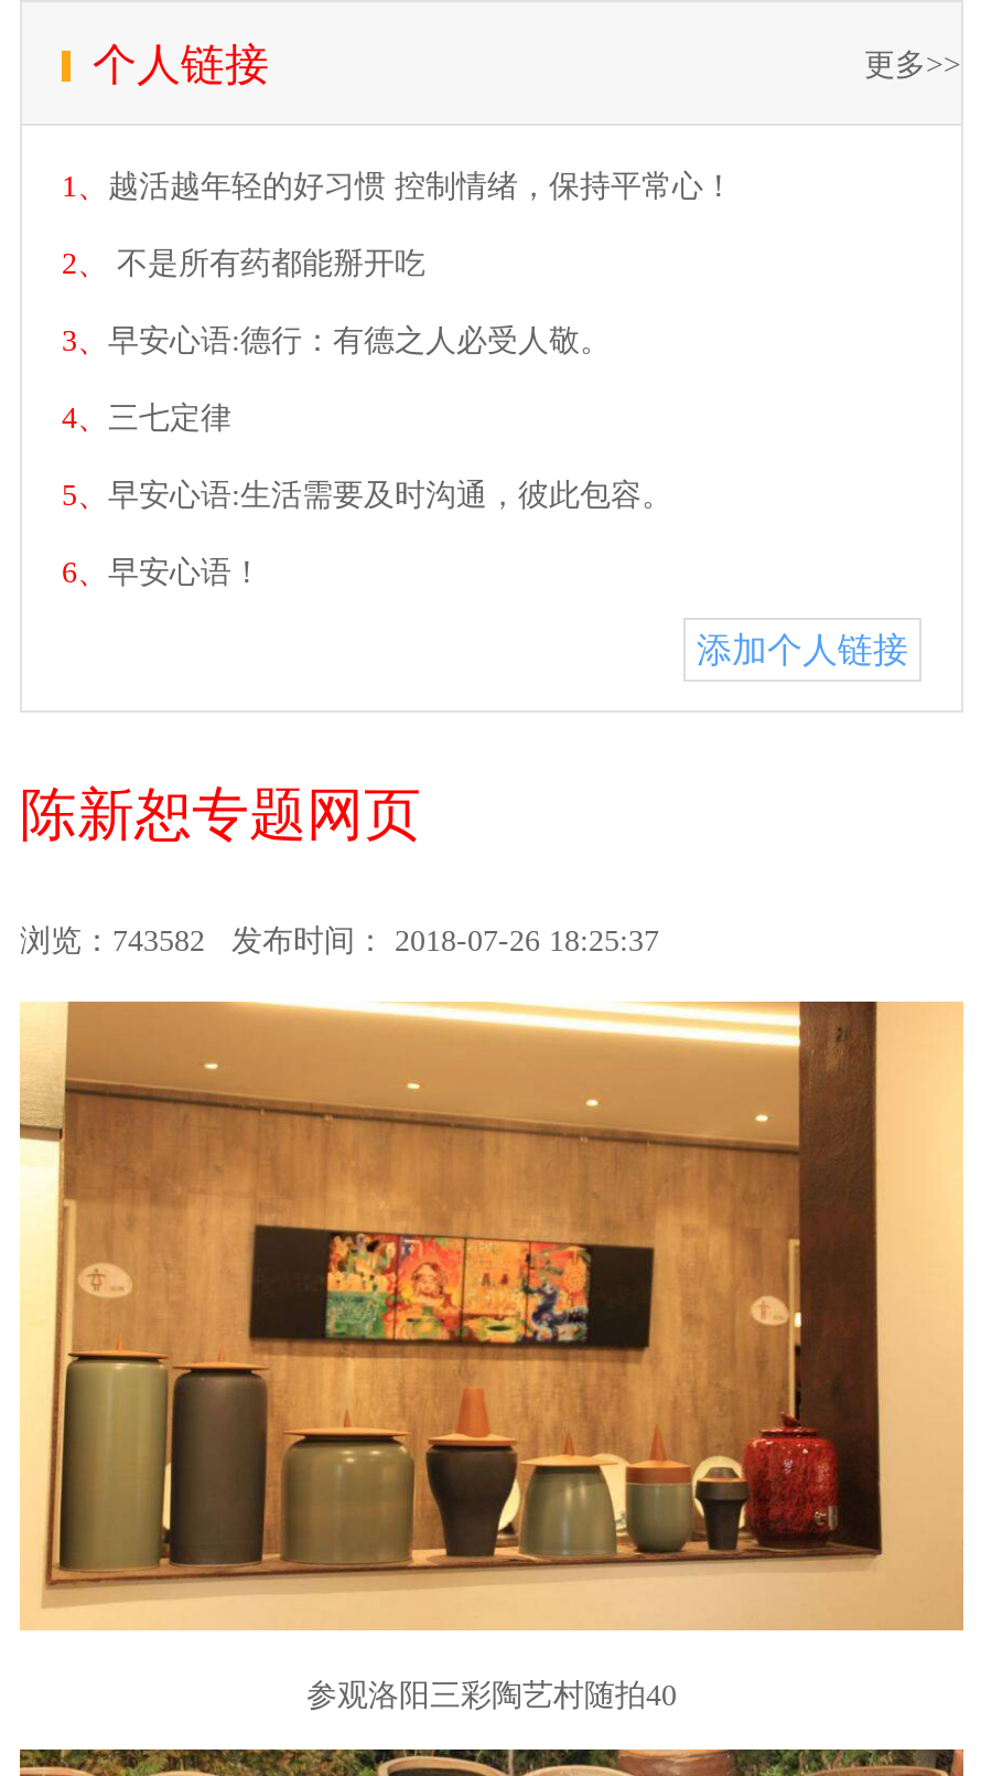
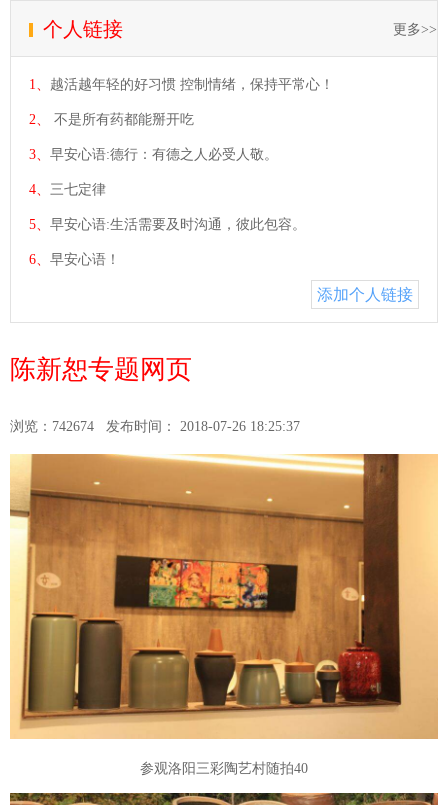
- 浏览：743582发布时间： 2018-07-26 18:25:37
+ 浏览：742674发布时间： 2018-07-26 18:25:37
